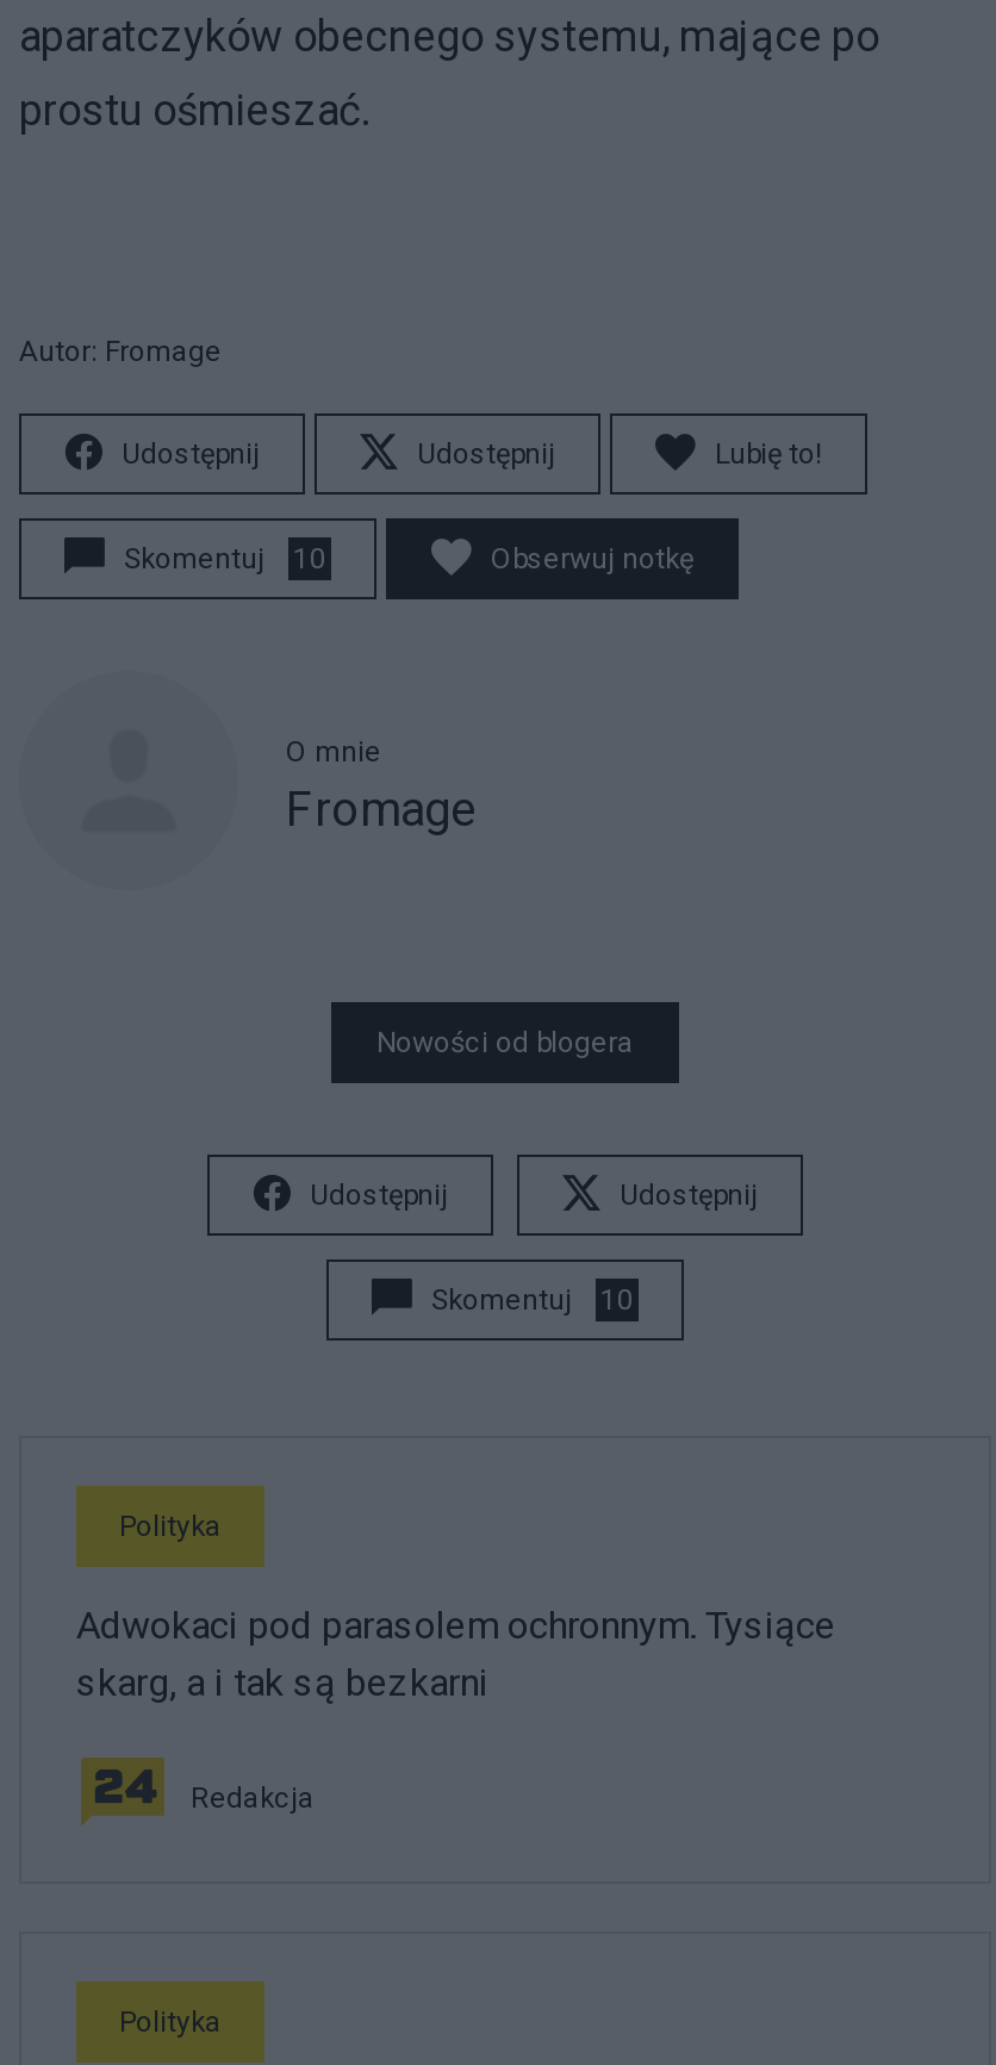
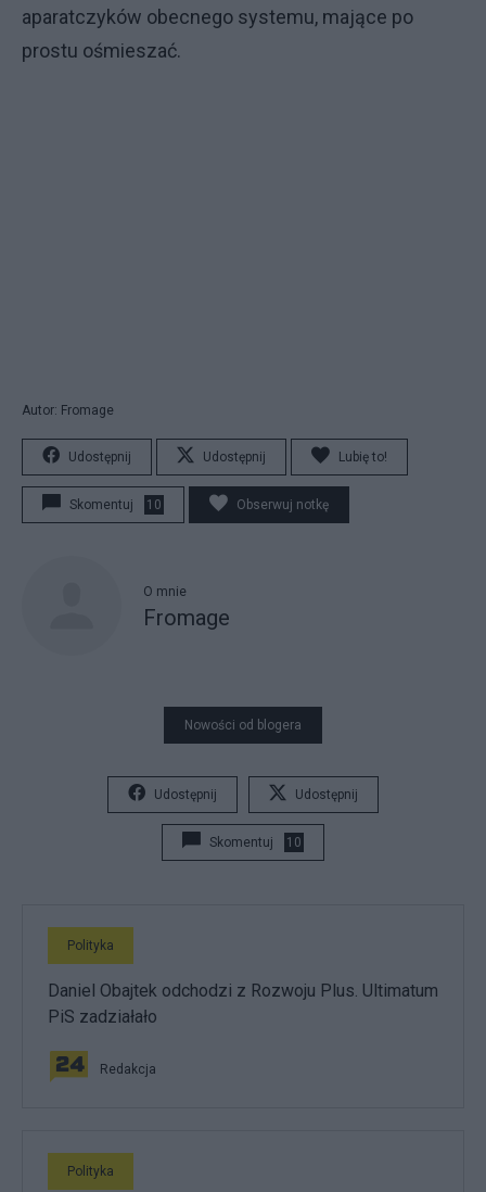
- Adwokaci pod parasolem ochronnym. Tysiące
- skarg, a i tak są bezkarni
+ Daniel Obajtek odchodzi z Rozwoju Plus. Ultimatum
+ PiS zadziałało
